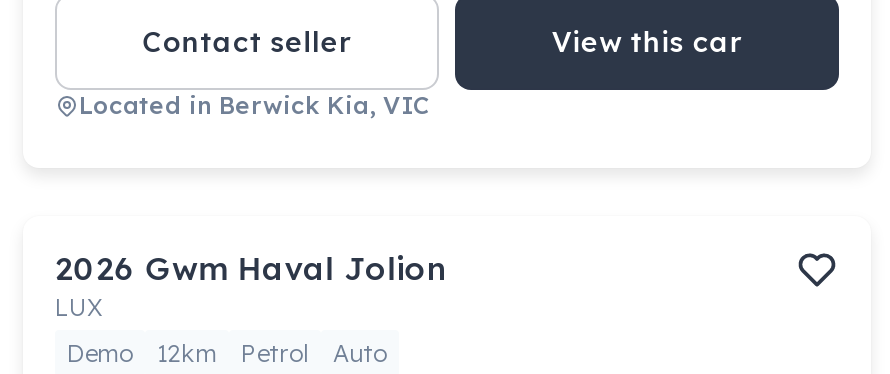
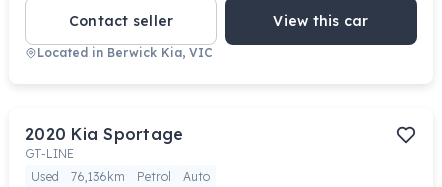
- 2026 Gwm Haval Jolion
- LUX
+ 2020 Kia Sportage
+ GT-LINE

- Demo
- 12km
+ Used
+ 76,136km
